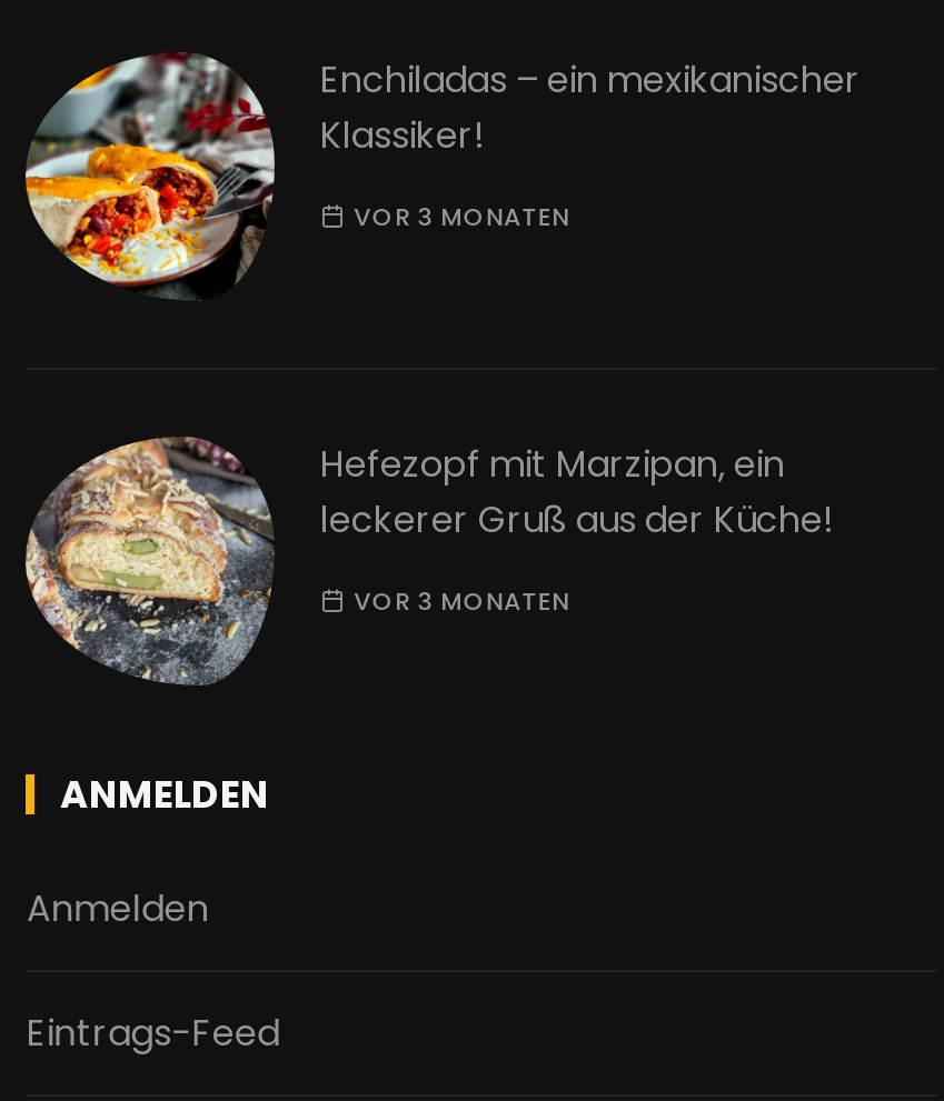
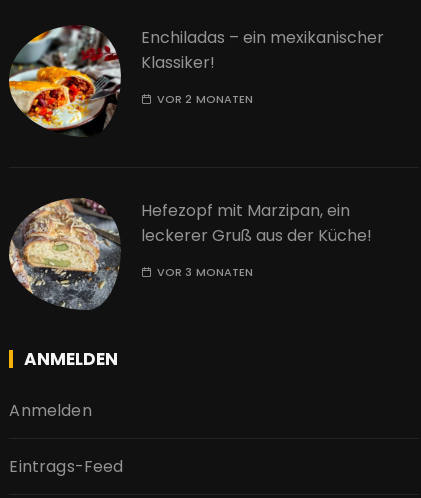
- VOR 3 MONATEN
+ VOR 2 MONATEN
